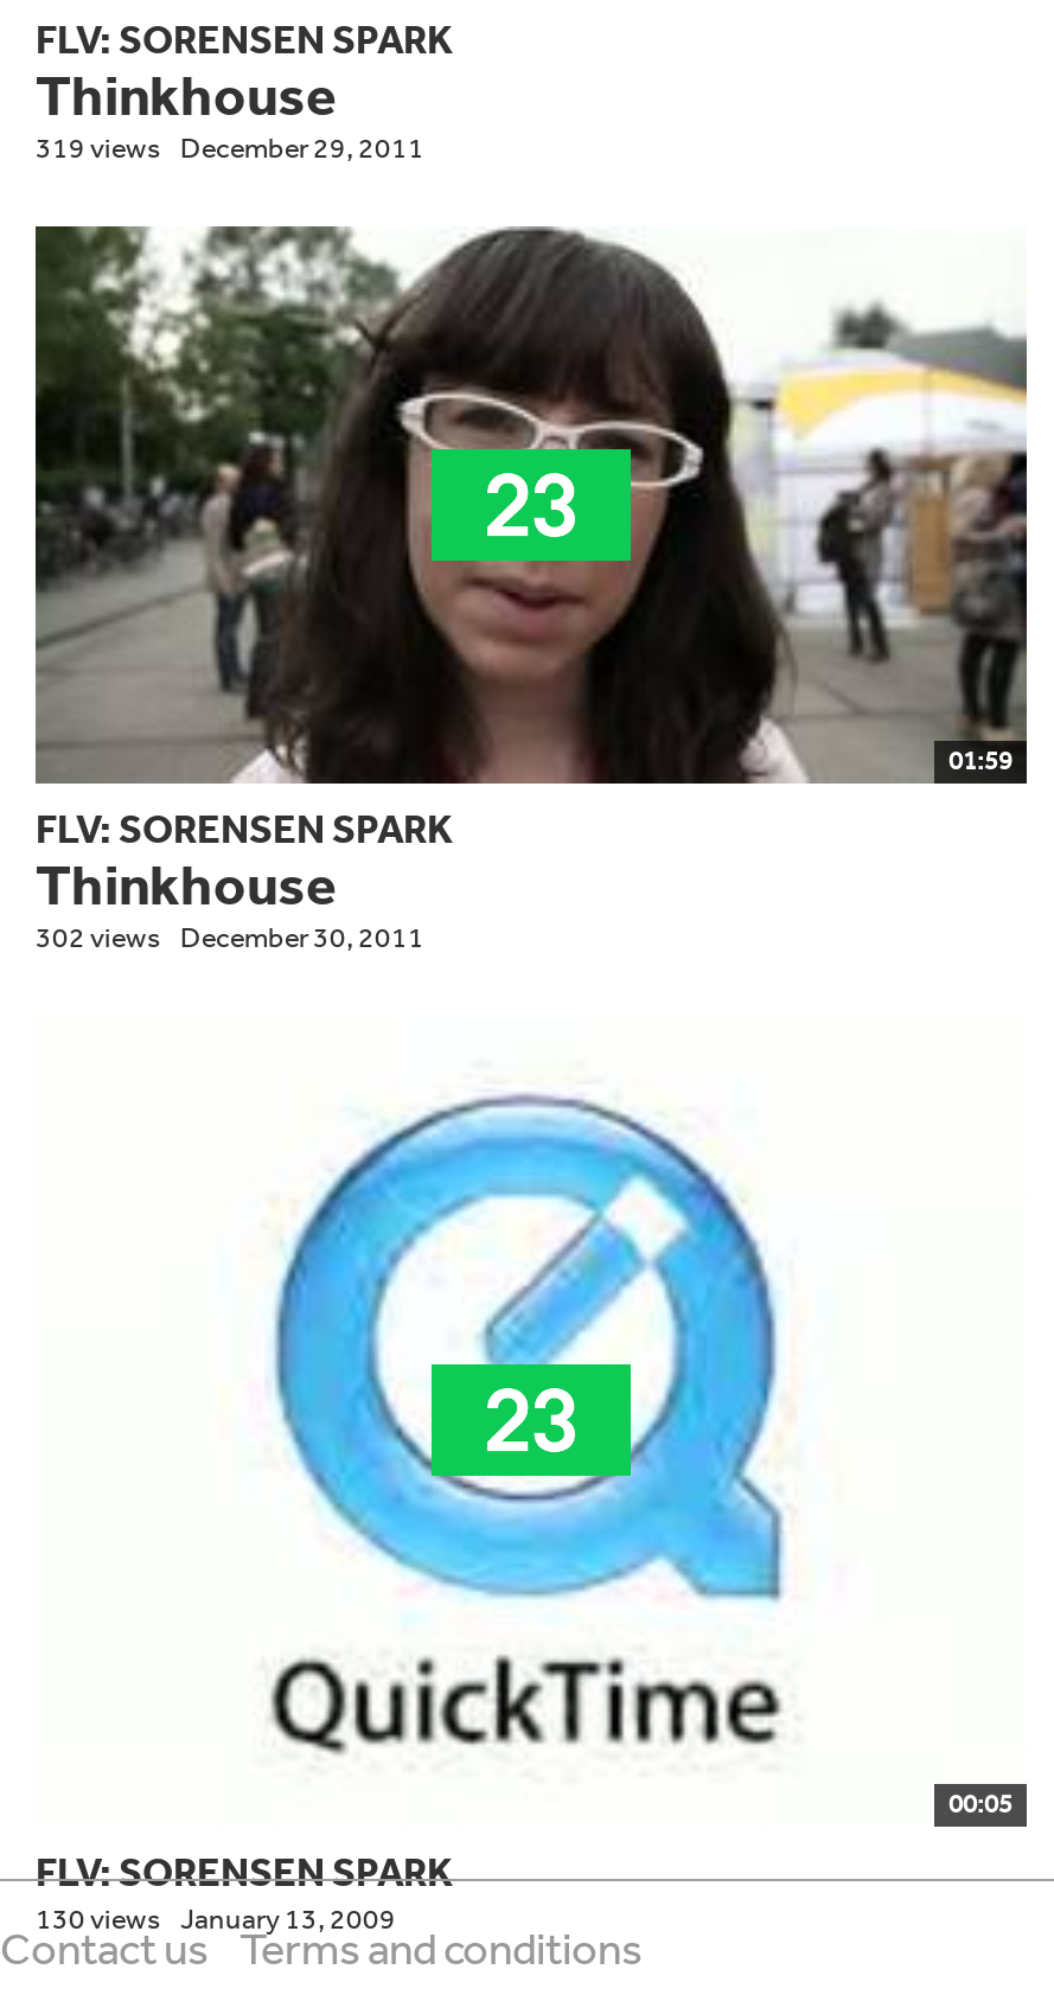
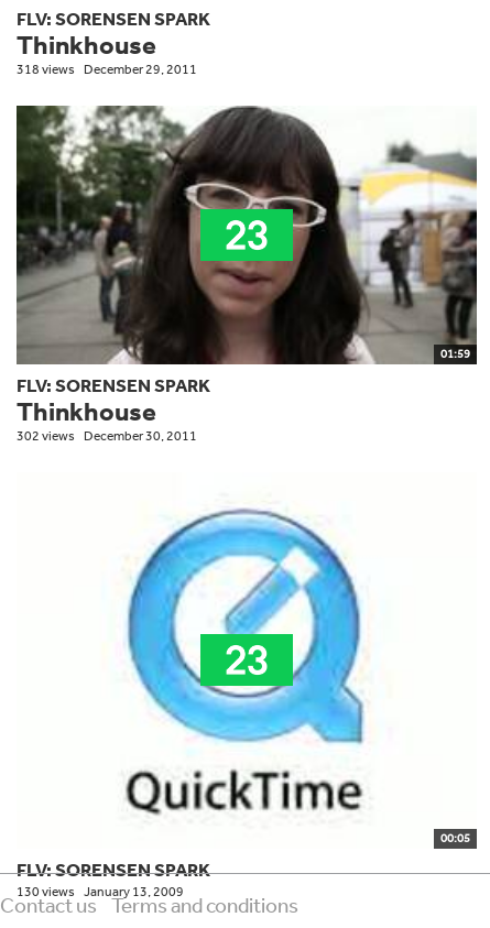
- 319 views December 29, 2011
+ 318 views December 29, 2011
